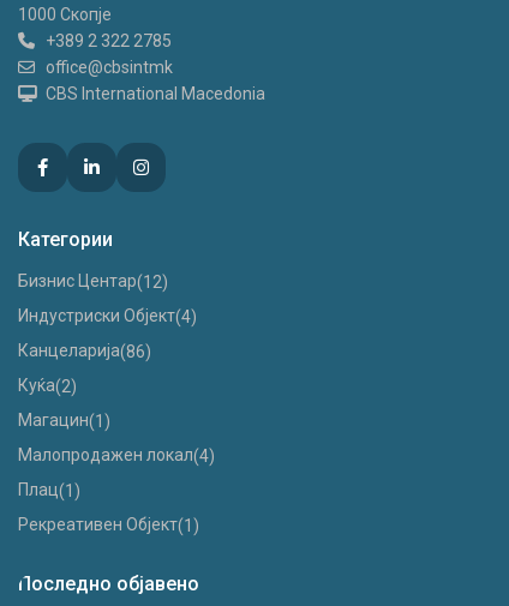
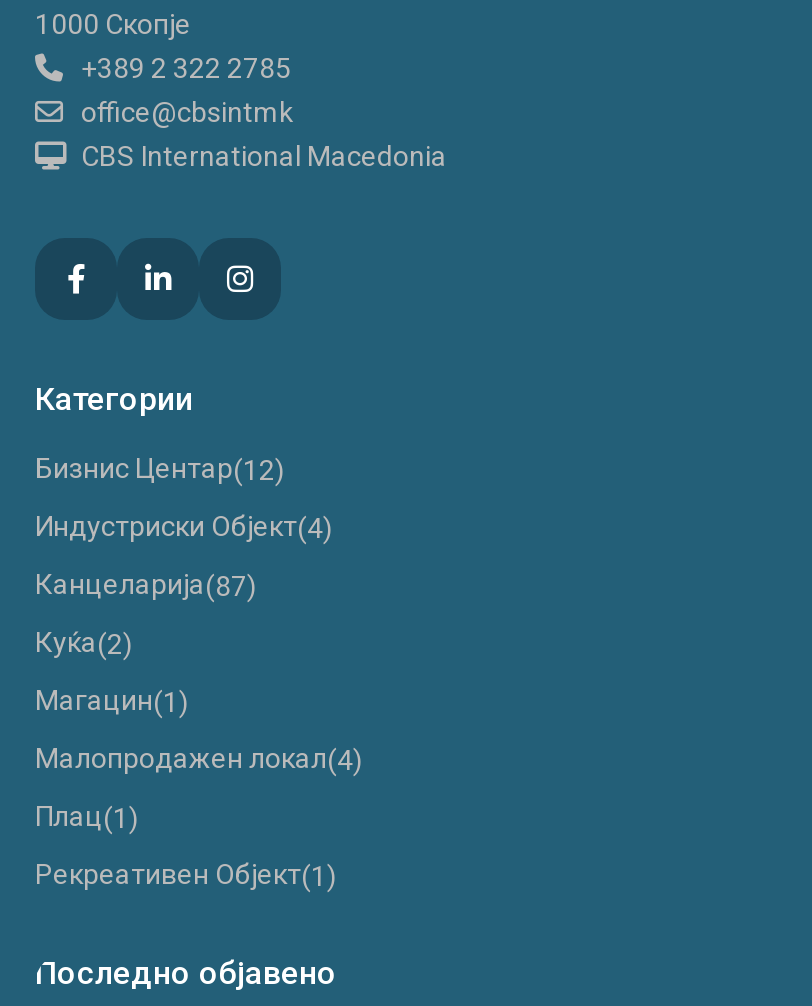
- Канцеларија(86)
+ Канцеларија(87)
